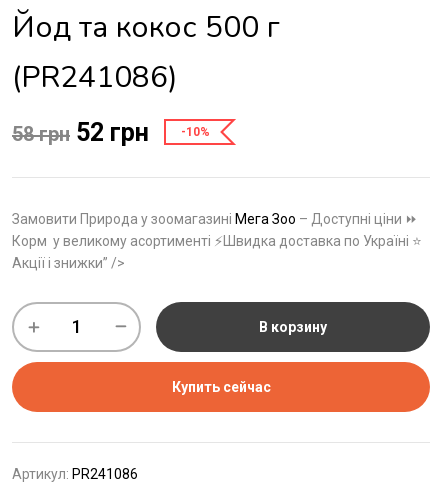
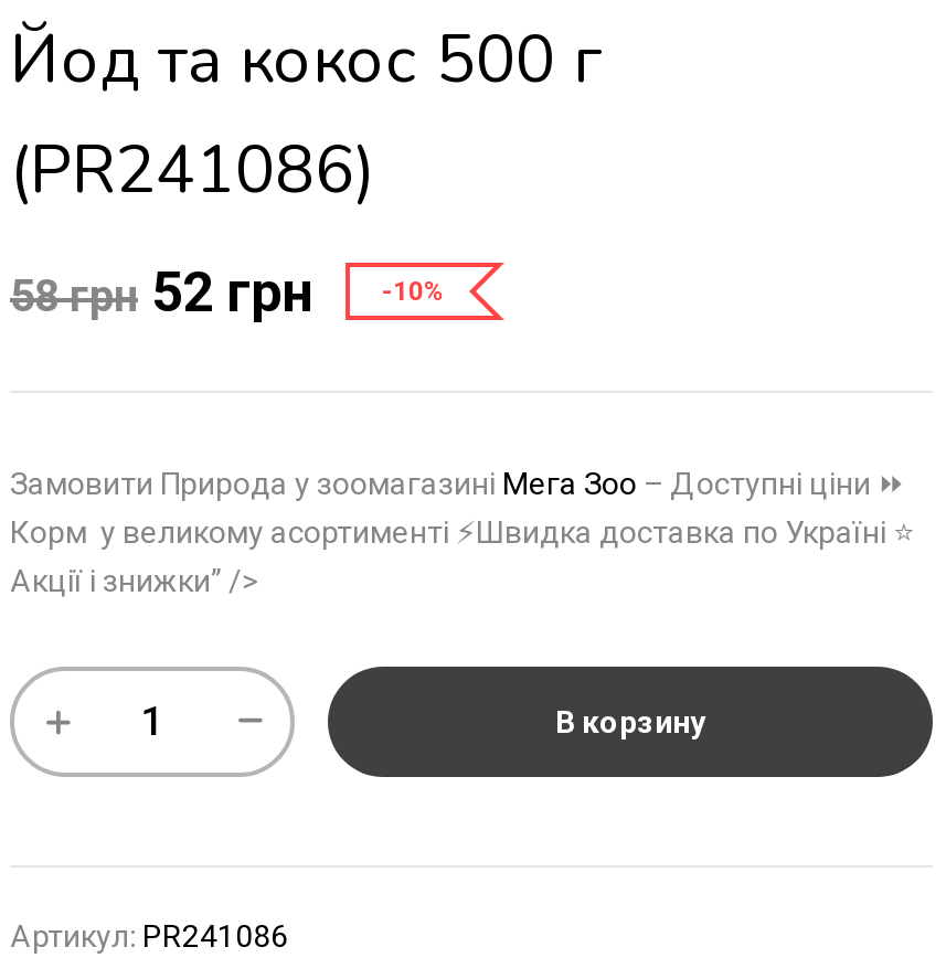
- Купить сейчас
